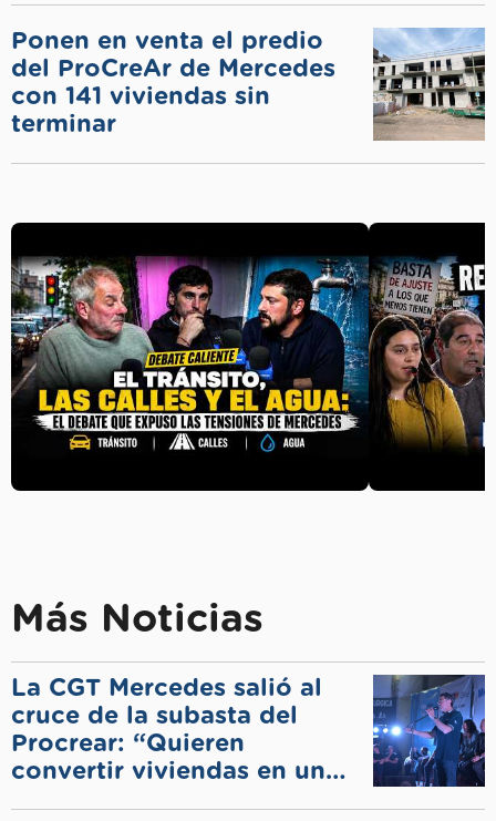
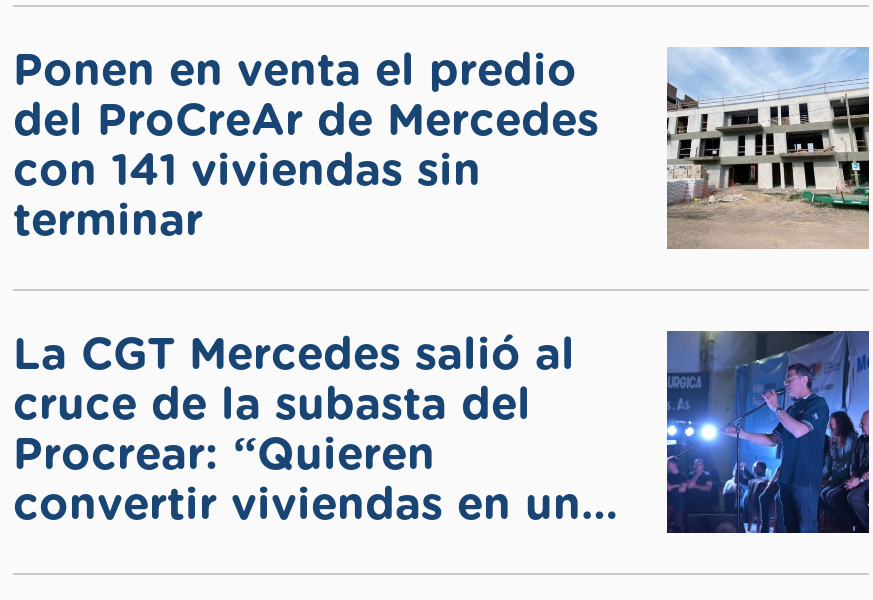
- [image]

- Más Noticias
